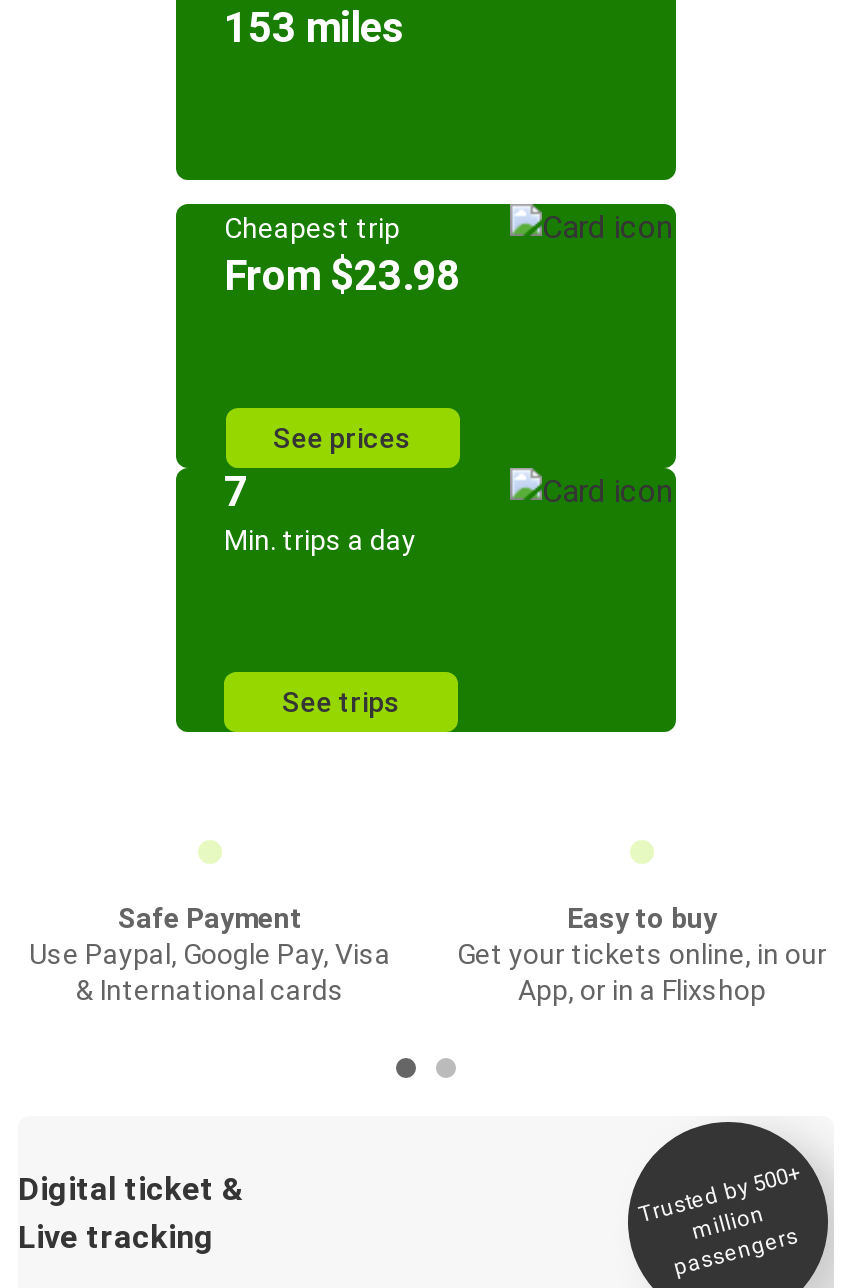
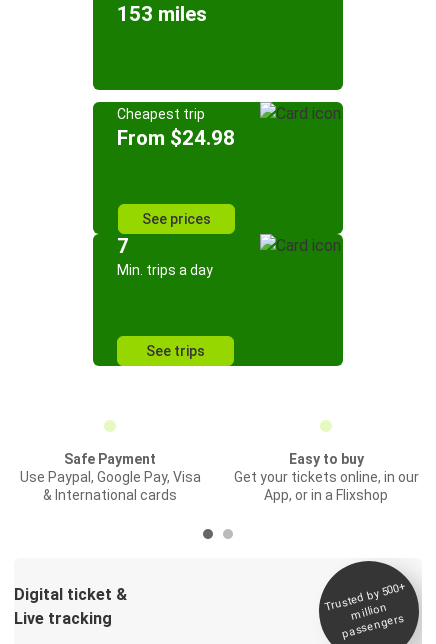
- From $23.98
+ From $24.98
